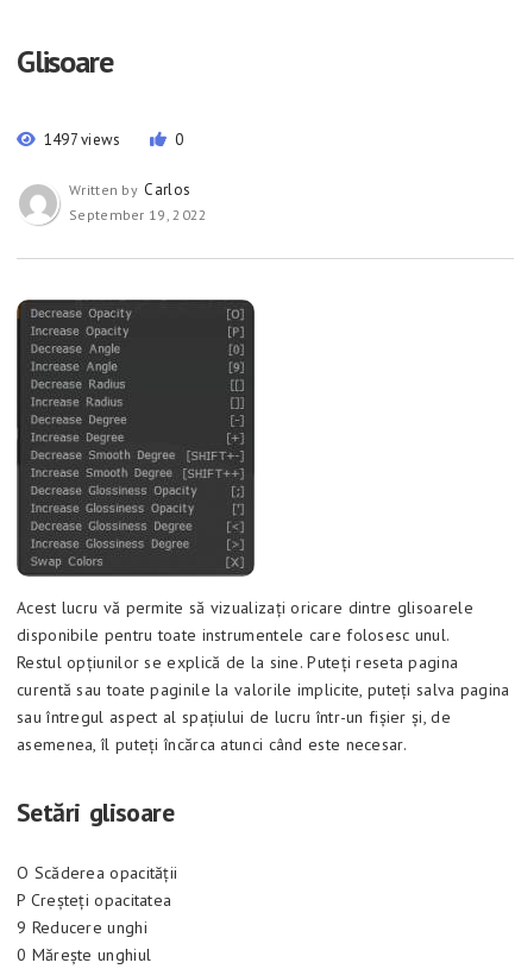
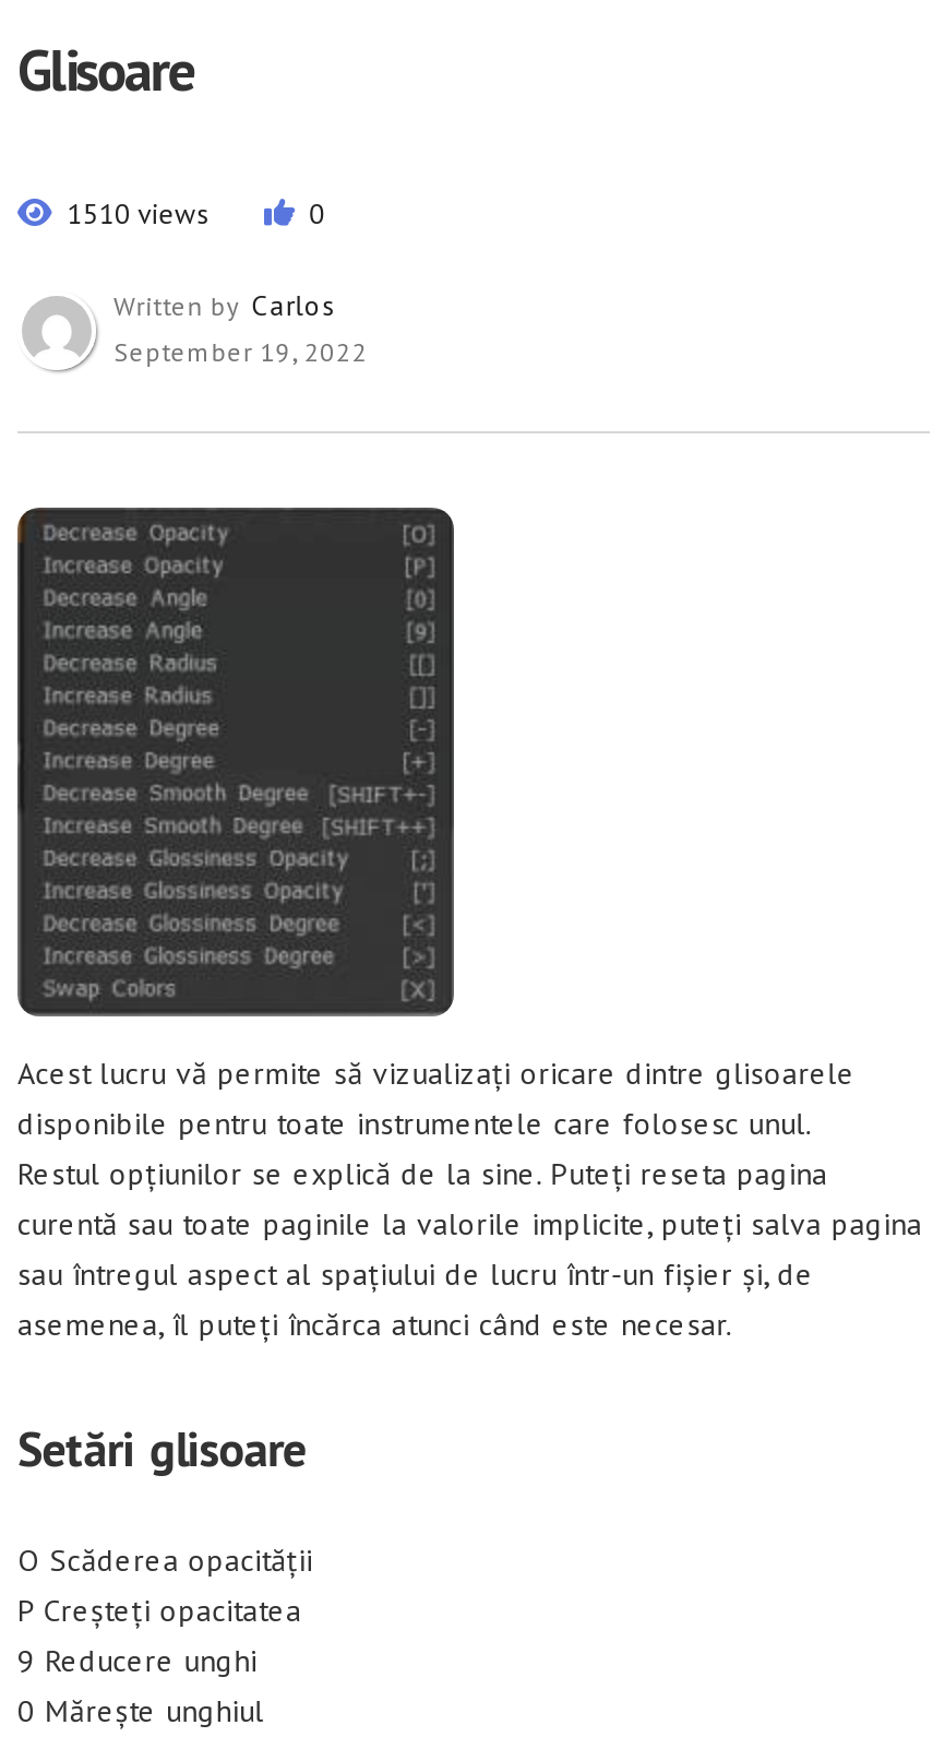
- 1497 views
+ 1510 views
